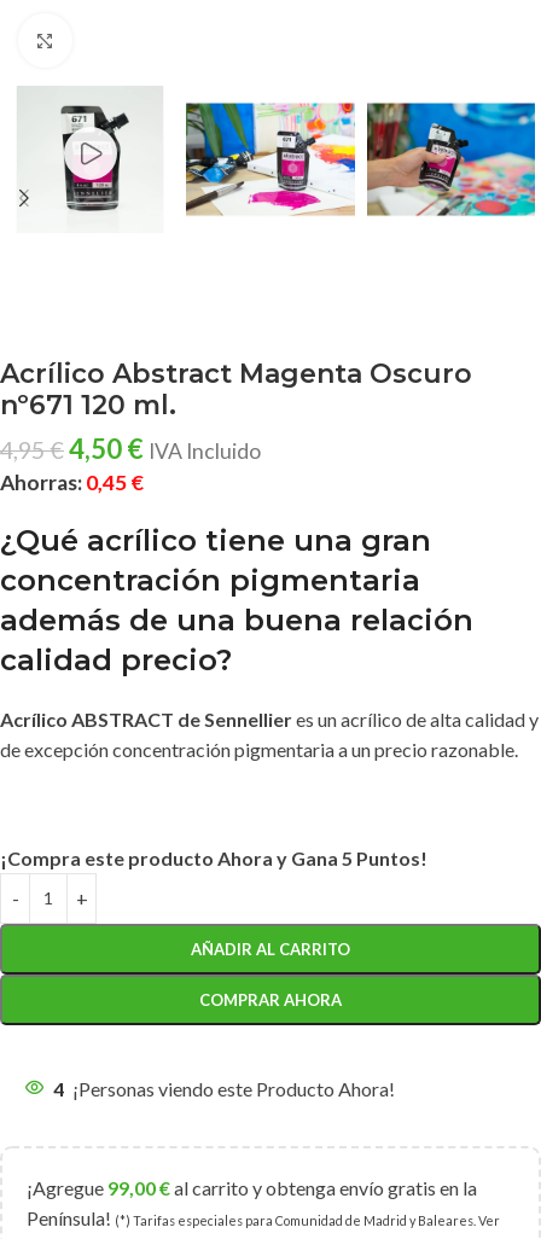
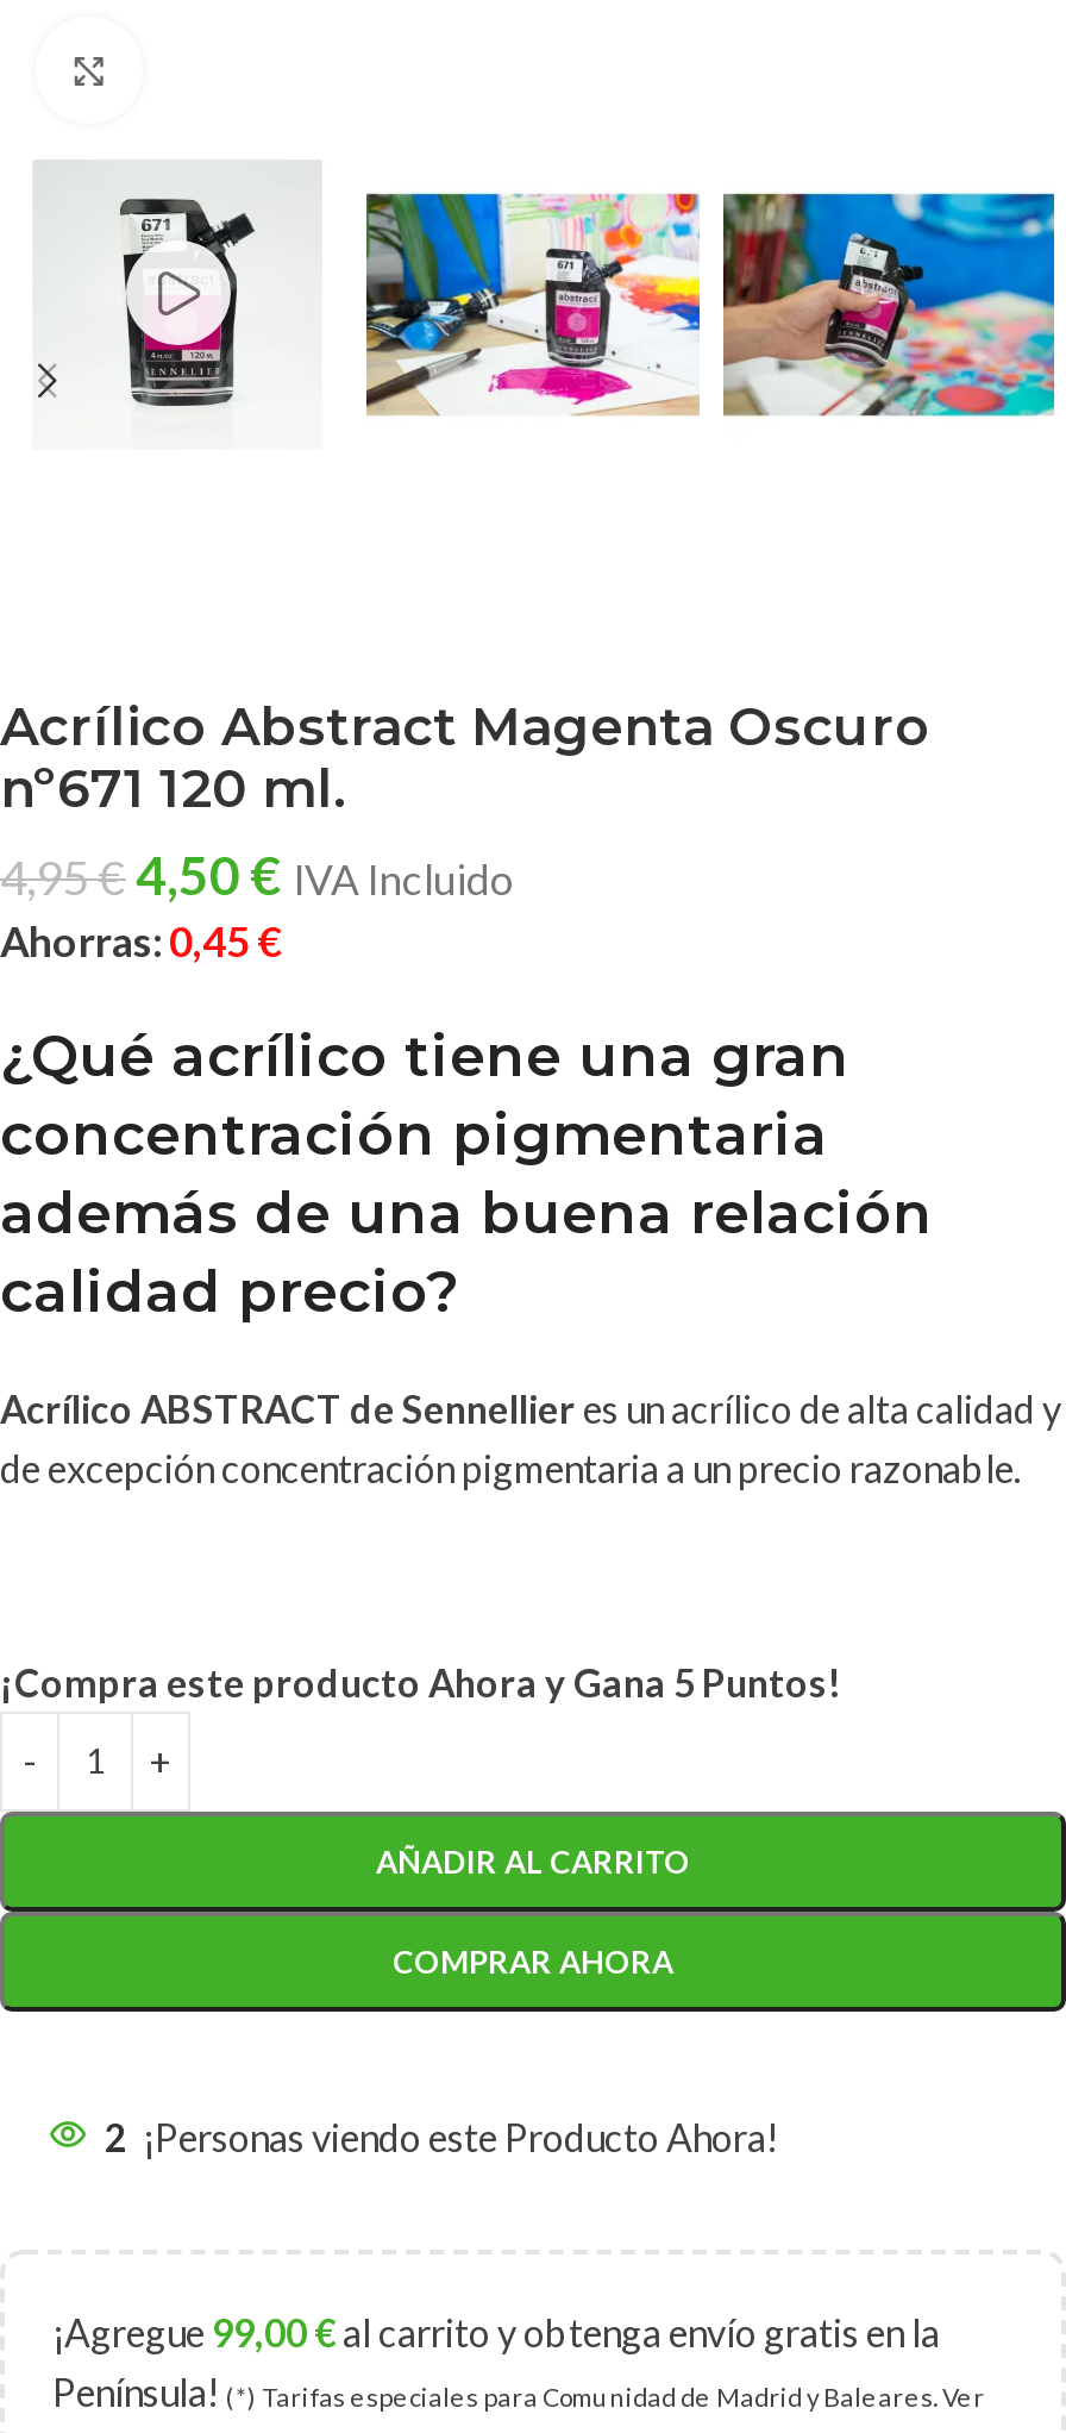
- 4 ¡Personas viendo este Producto Ahora!
+ 2 ¡Personas viendo este Producto Ahora!
